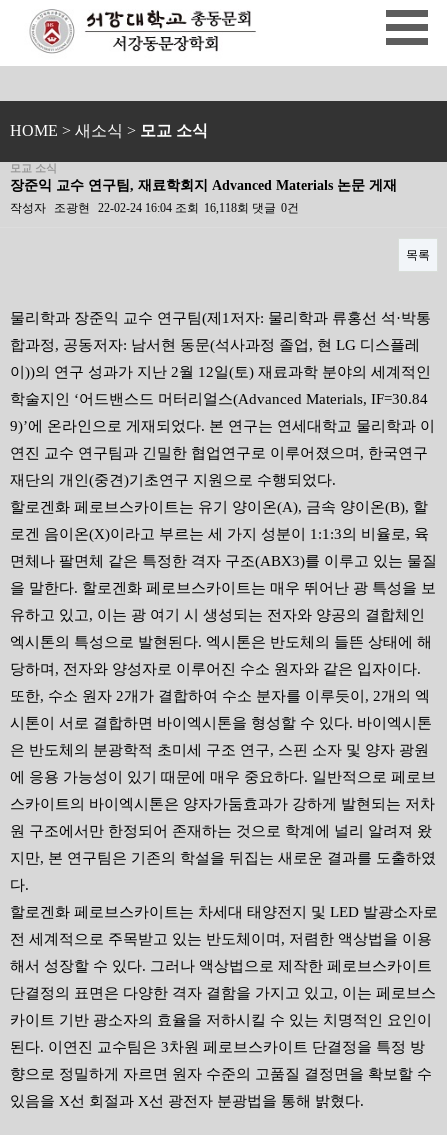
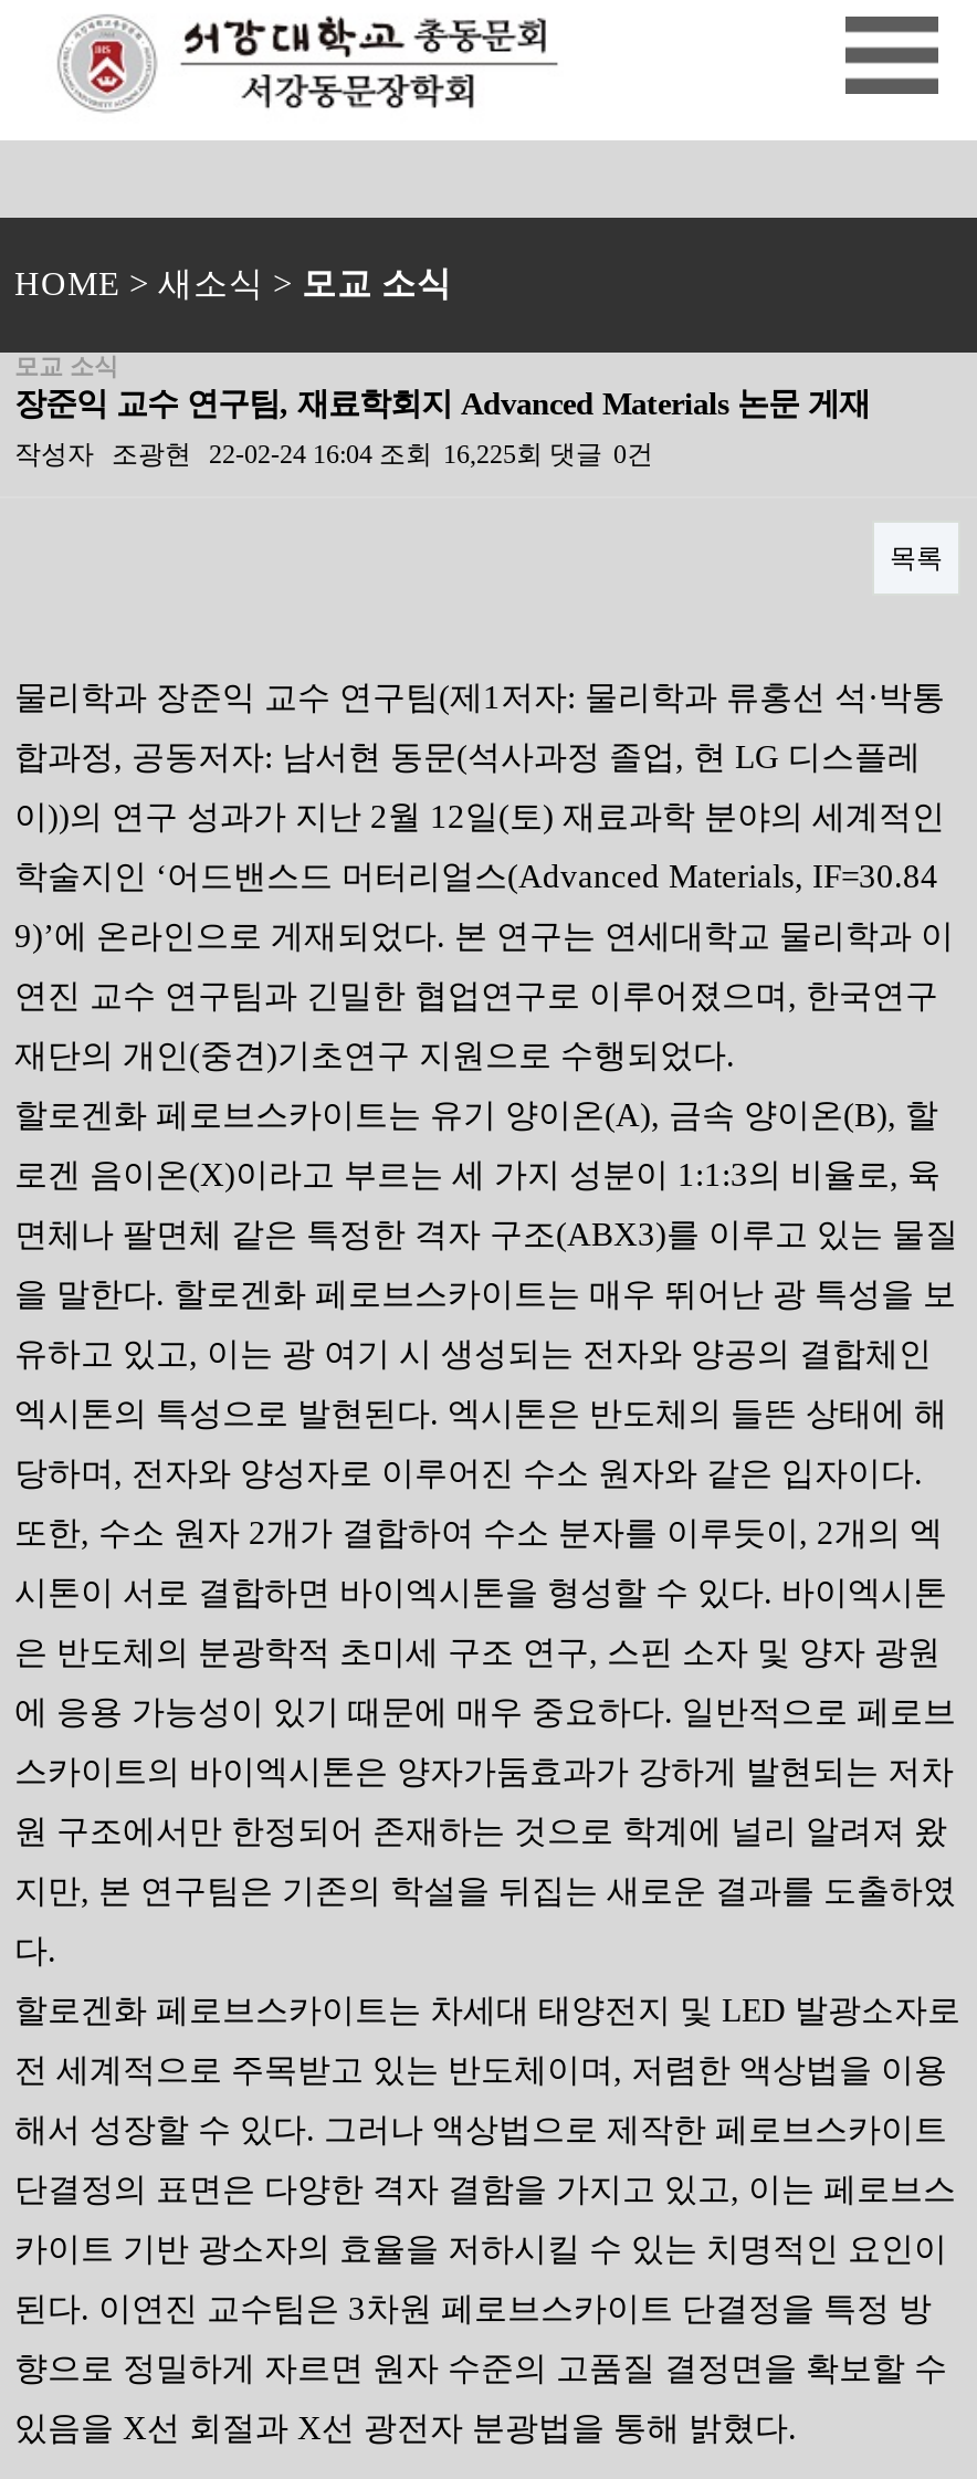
- 작성자 조광현 22-02-24 16:04 조회 16,118회 댓글 0건
+ 작성자 조광현 22-02-24 16:04 조회 16,225회 댓글 0건
